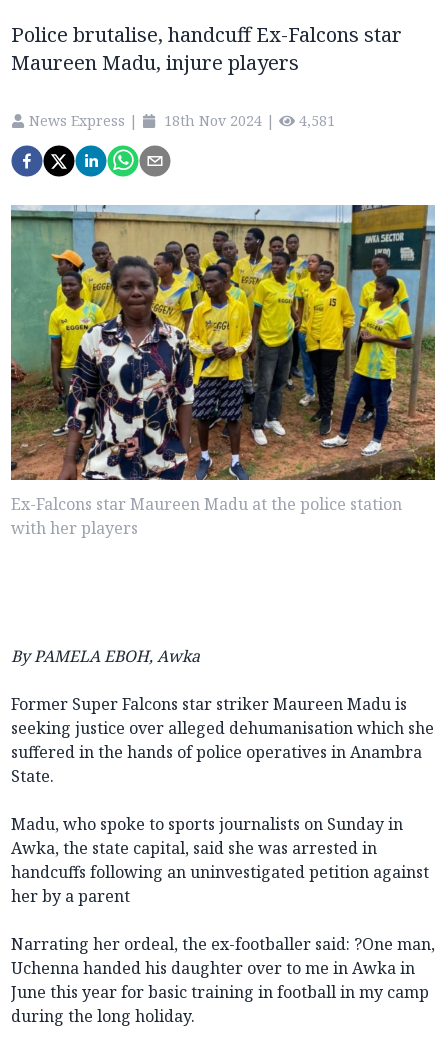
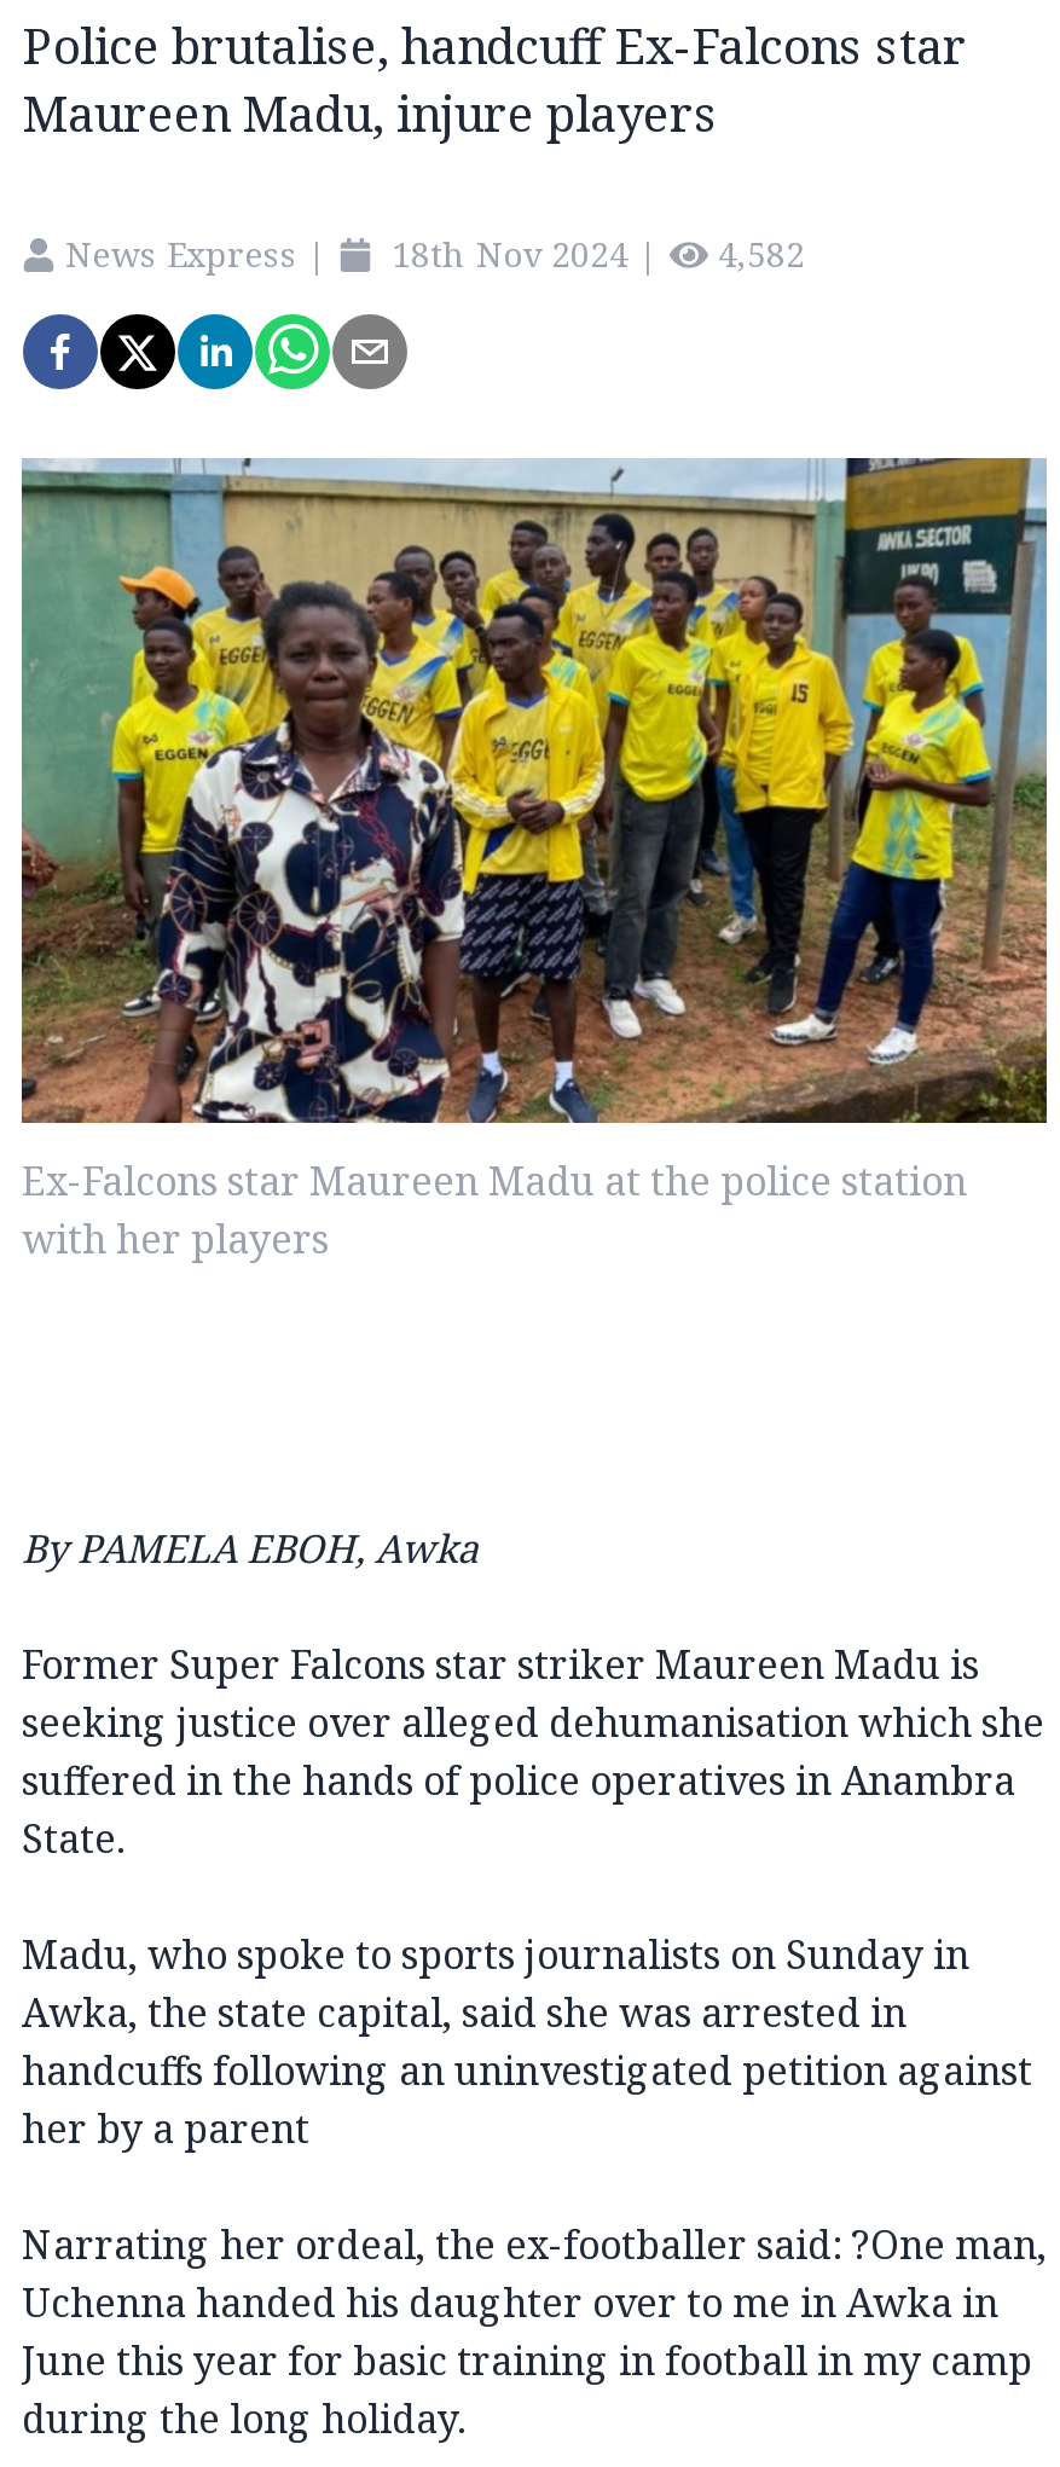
- 4,581
+ 4,582
